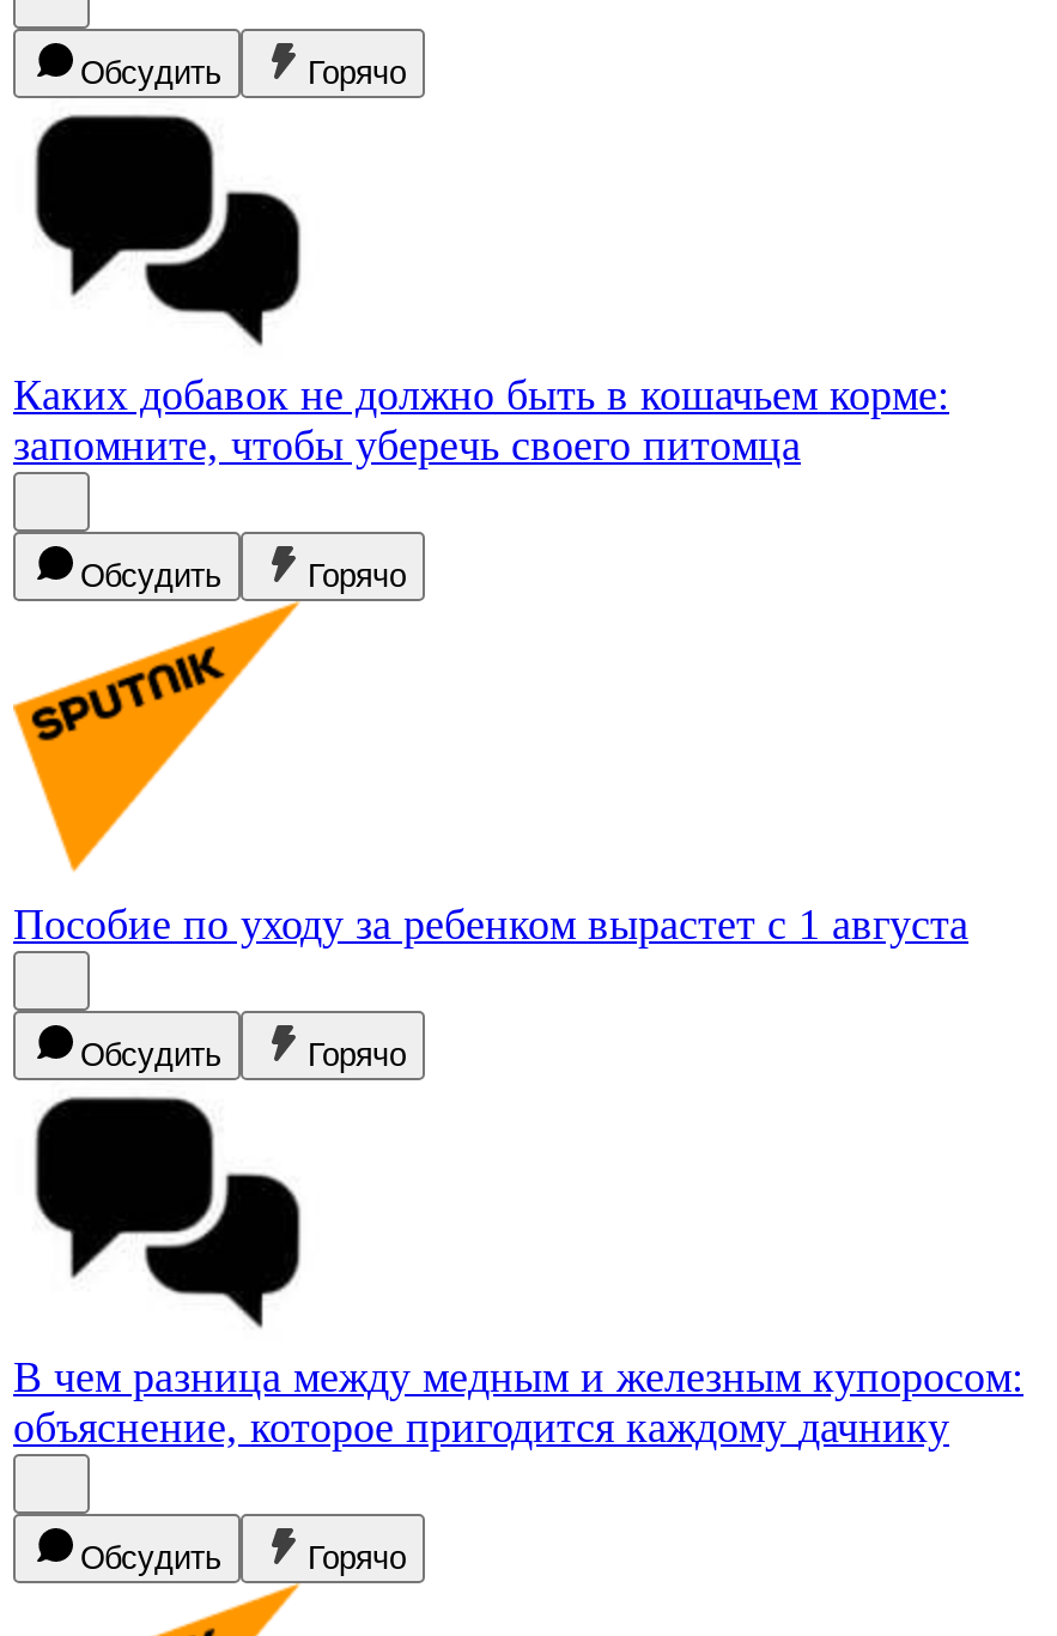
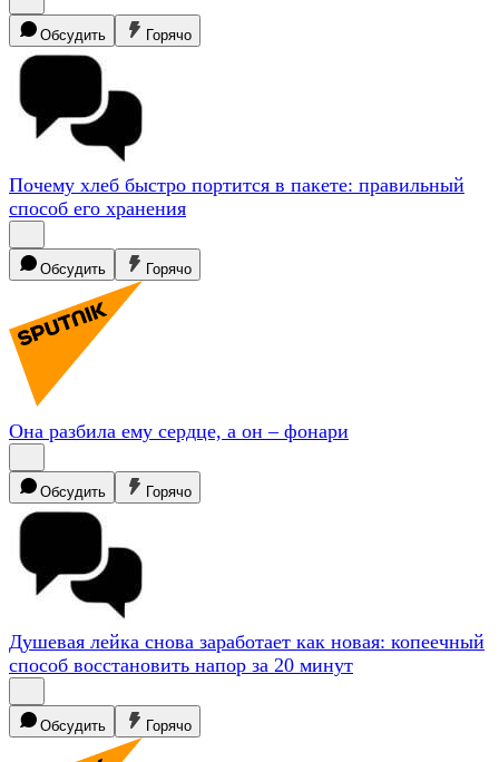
- Каких добавок не должно быть в кошачьем корме:
- запомните, чтобы уберечь своего питомца
+ Почему хлеб быстро портится в пакете: правильный
+ способ его хранения

- Пособие по уходу за ребенком вырастет с 1 августа
+ Она разбила ему сердце, а он – фонари

- В чем разница между медным и железным купоросом:
- объяснение, которое пригодится каждому дачнику
+ Душевая лейка снова заработает как новая: копеечный
+ способ восстановить напор за 20 минут
